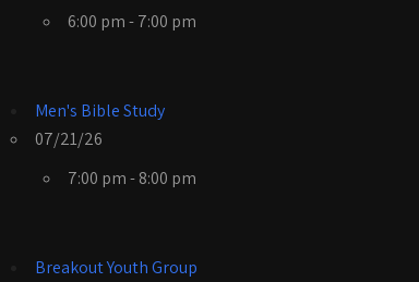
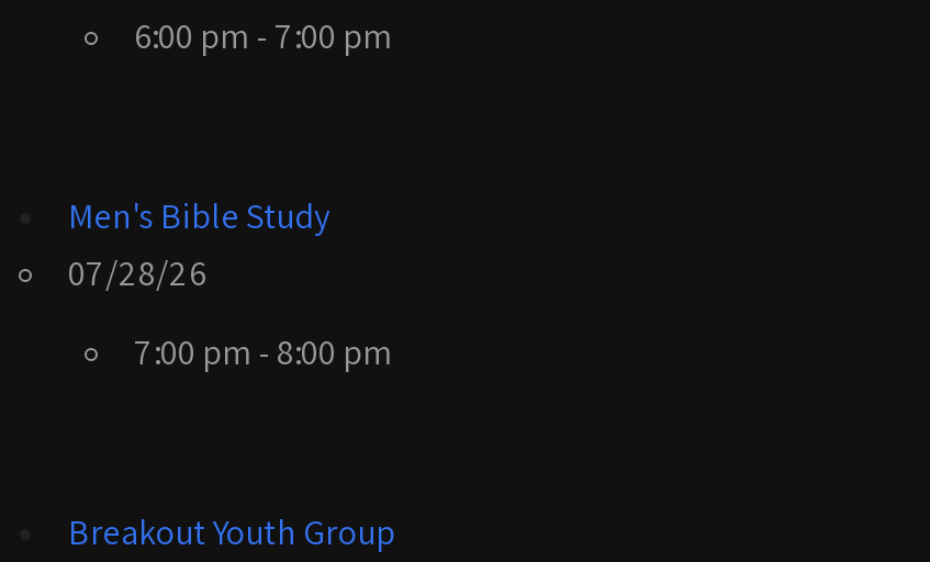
- 07/21/26
+ 07/28/26
